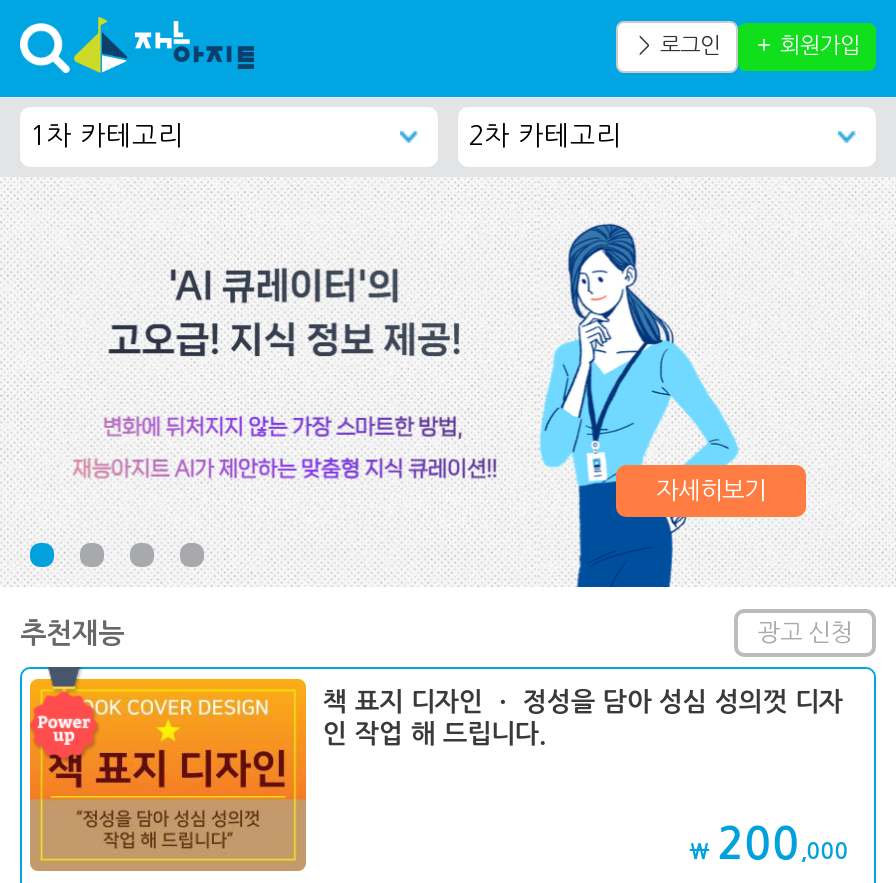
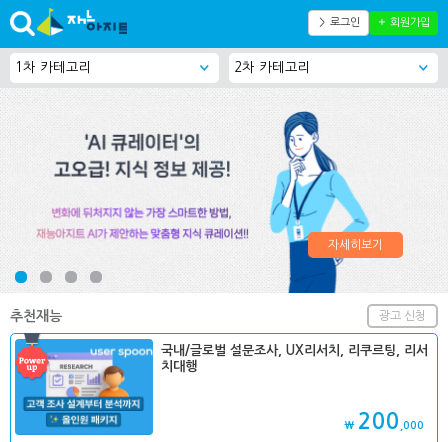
- [image]
- 책 표지 디자인 ㆍ 정성을 담아 성심 성의껏 디자
- 인 작업 해 드립니다.
+ [image]
+ 국내/글로벌 설문조사, UX리서치, 리쿠르팅, 리서
+ 치대행
